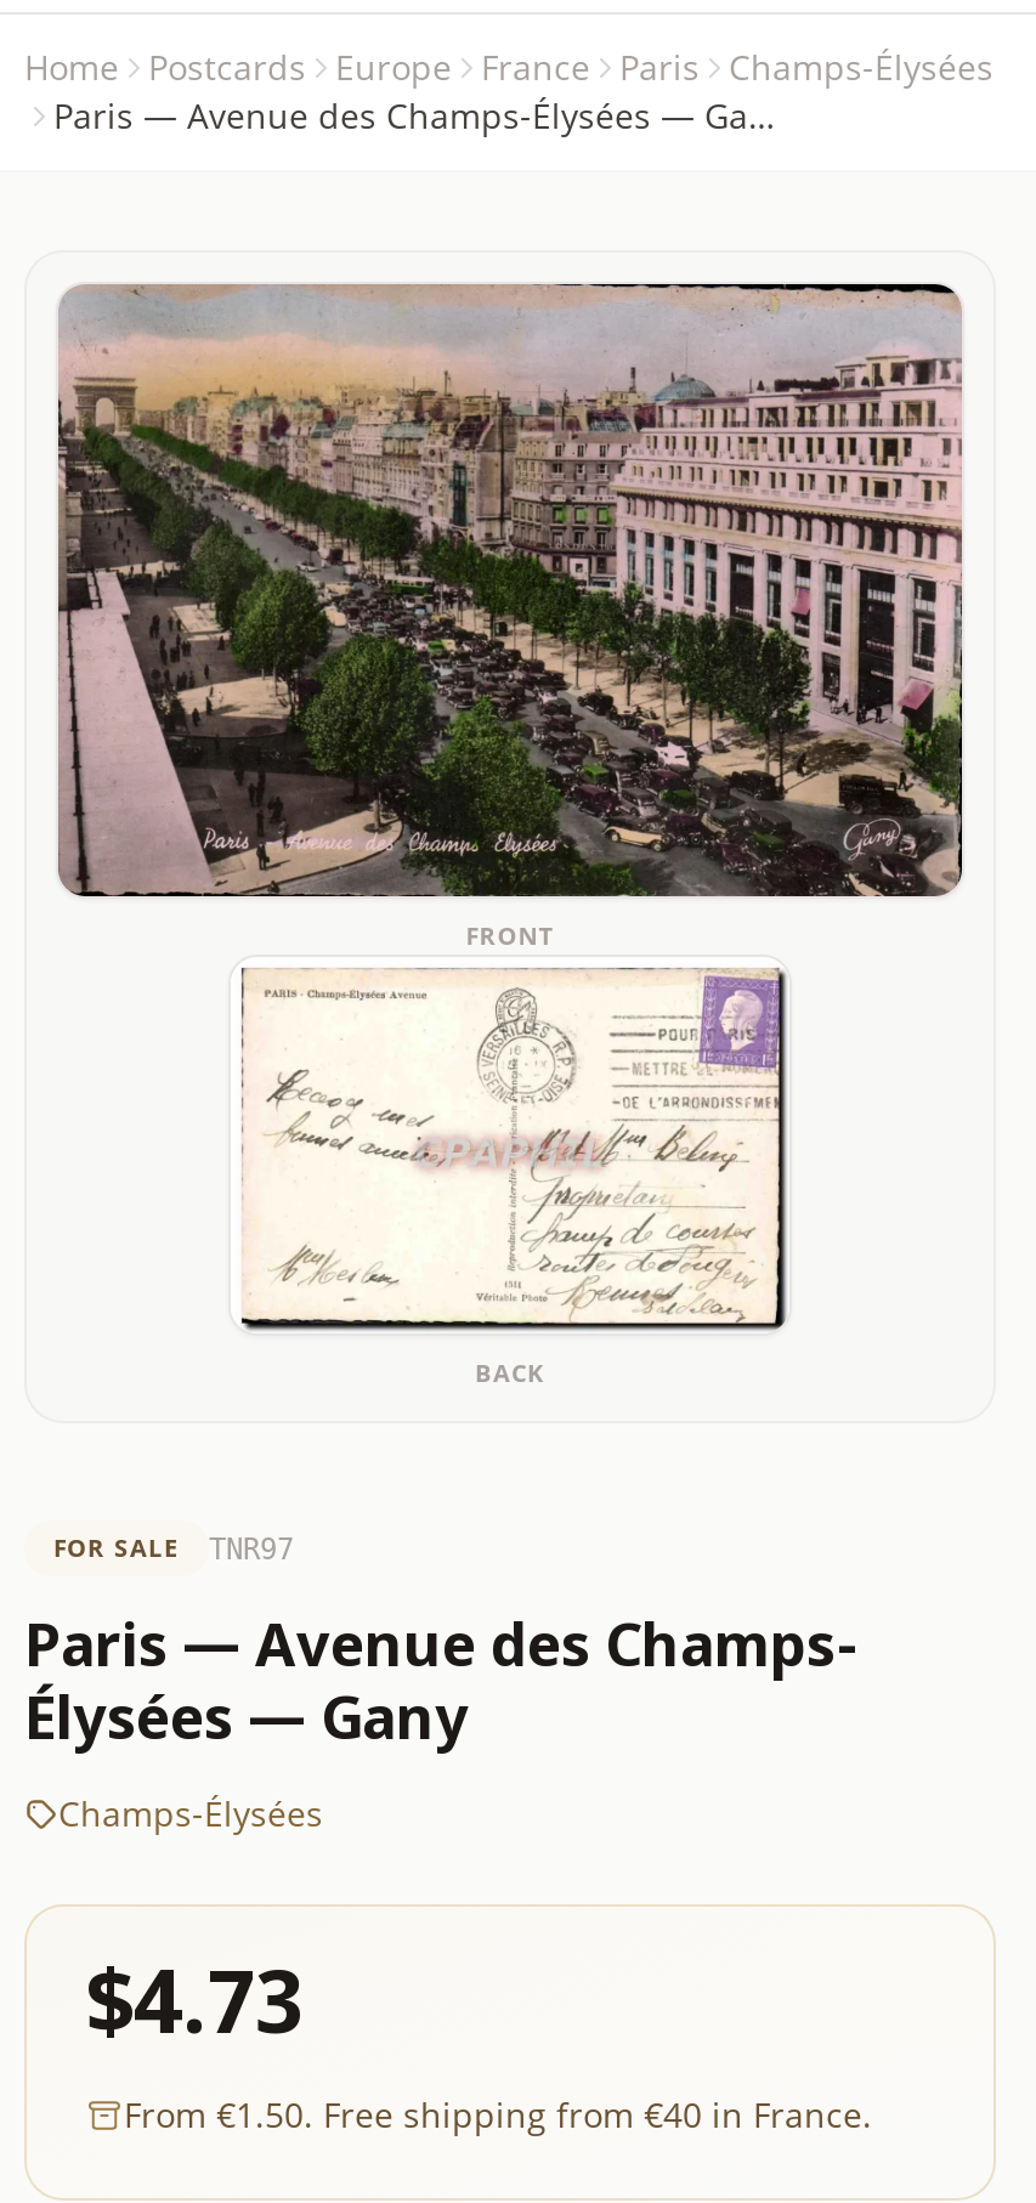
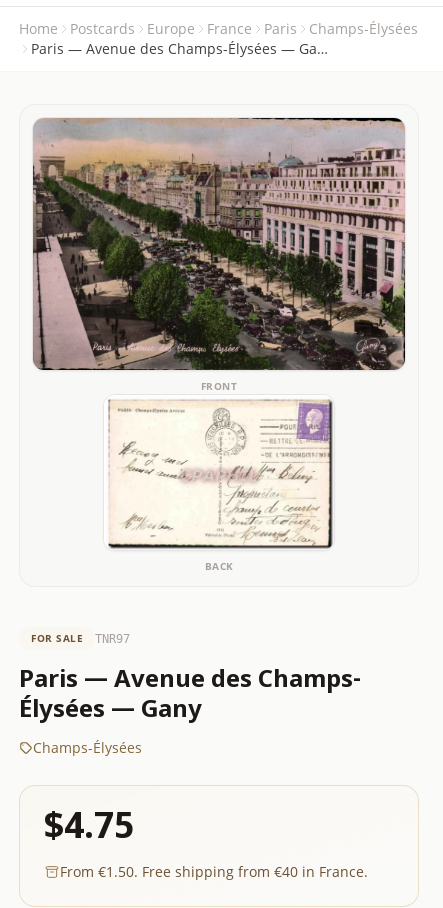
- $4.73
+ $4.75
